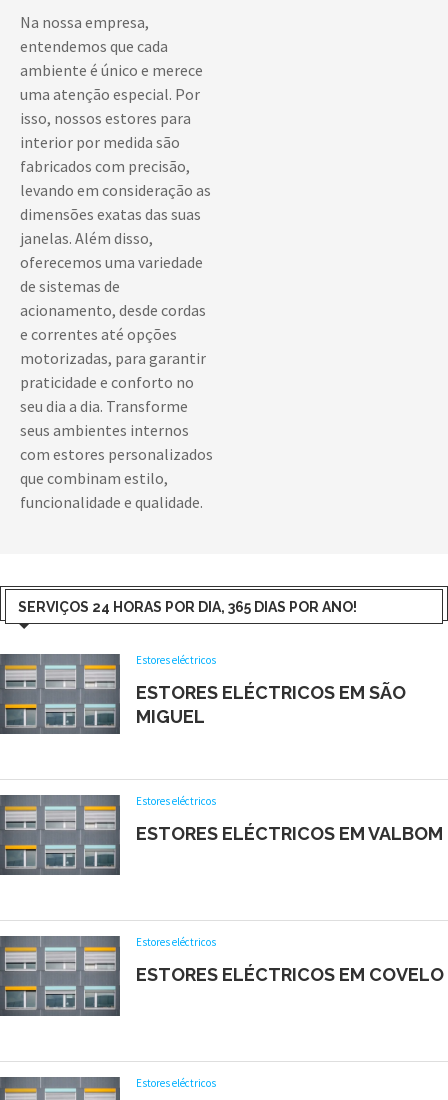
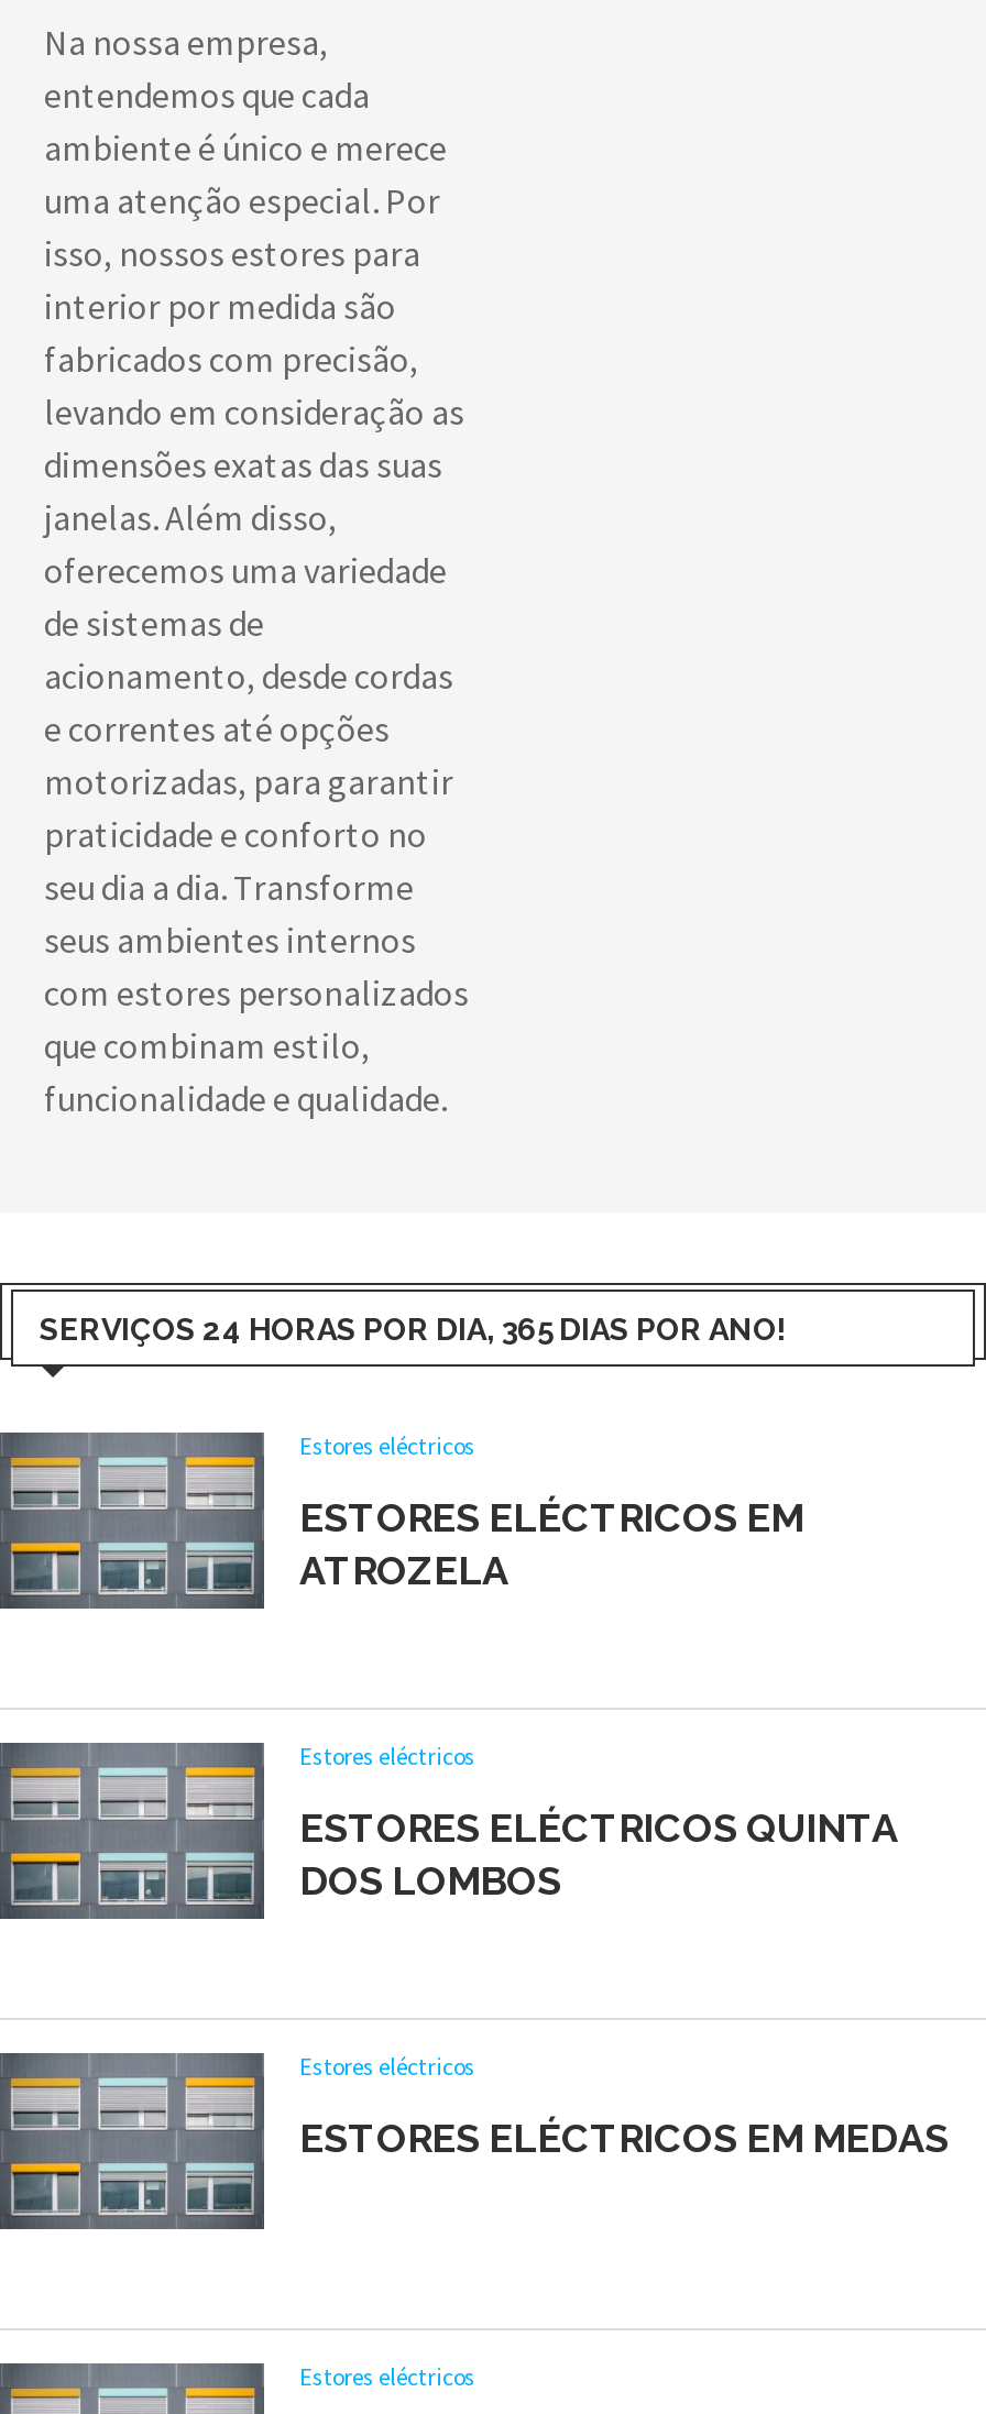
- ESTORES ELÉCTRICOS EM SÃO
- MIGUEL
+ ESTORES ELÉCTRICOS EM
+ ATROZELA

- ESTORES ELÉCTRICOS EM VALBOM
+ ESTORES ELÉCTRICOS QUINTA
+ DOS LOMBOS

- ESTORES ELÉCTRICOS EM COVELO
+ ESTORES ELÉCTRICOS EM MEDAS
